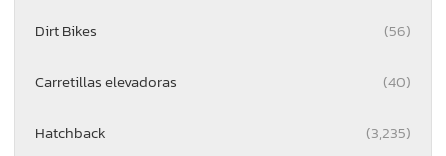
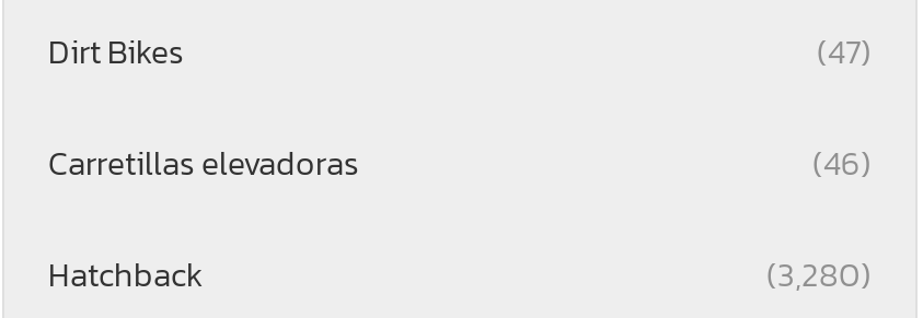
- (56)
+ (47)

- (40)
+ (46)

- (3,235)
+ (3,280)
